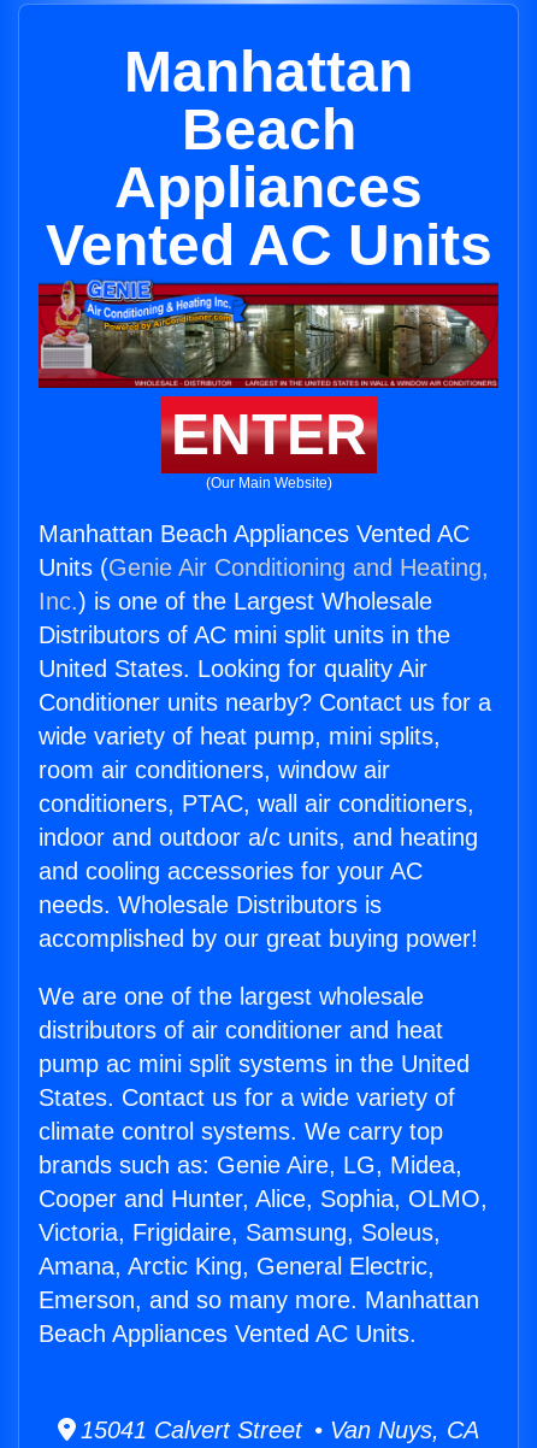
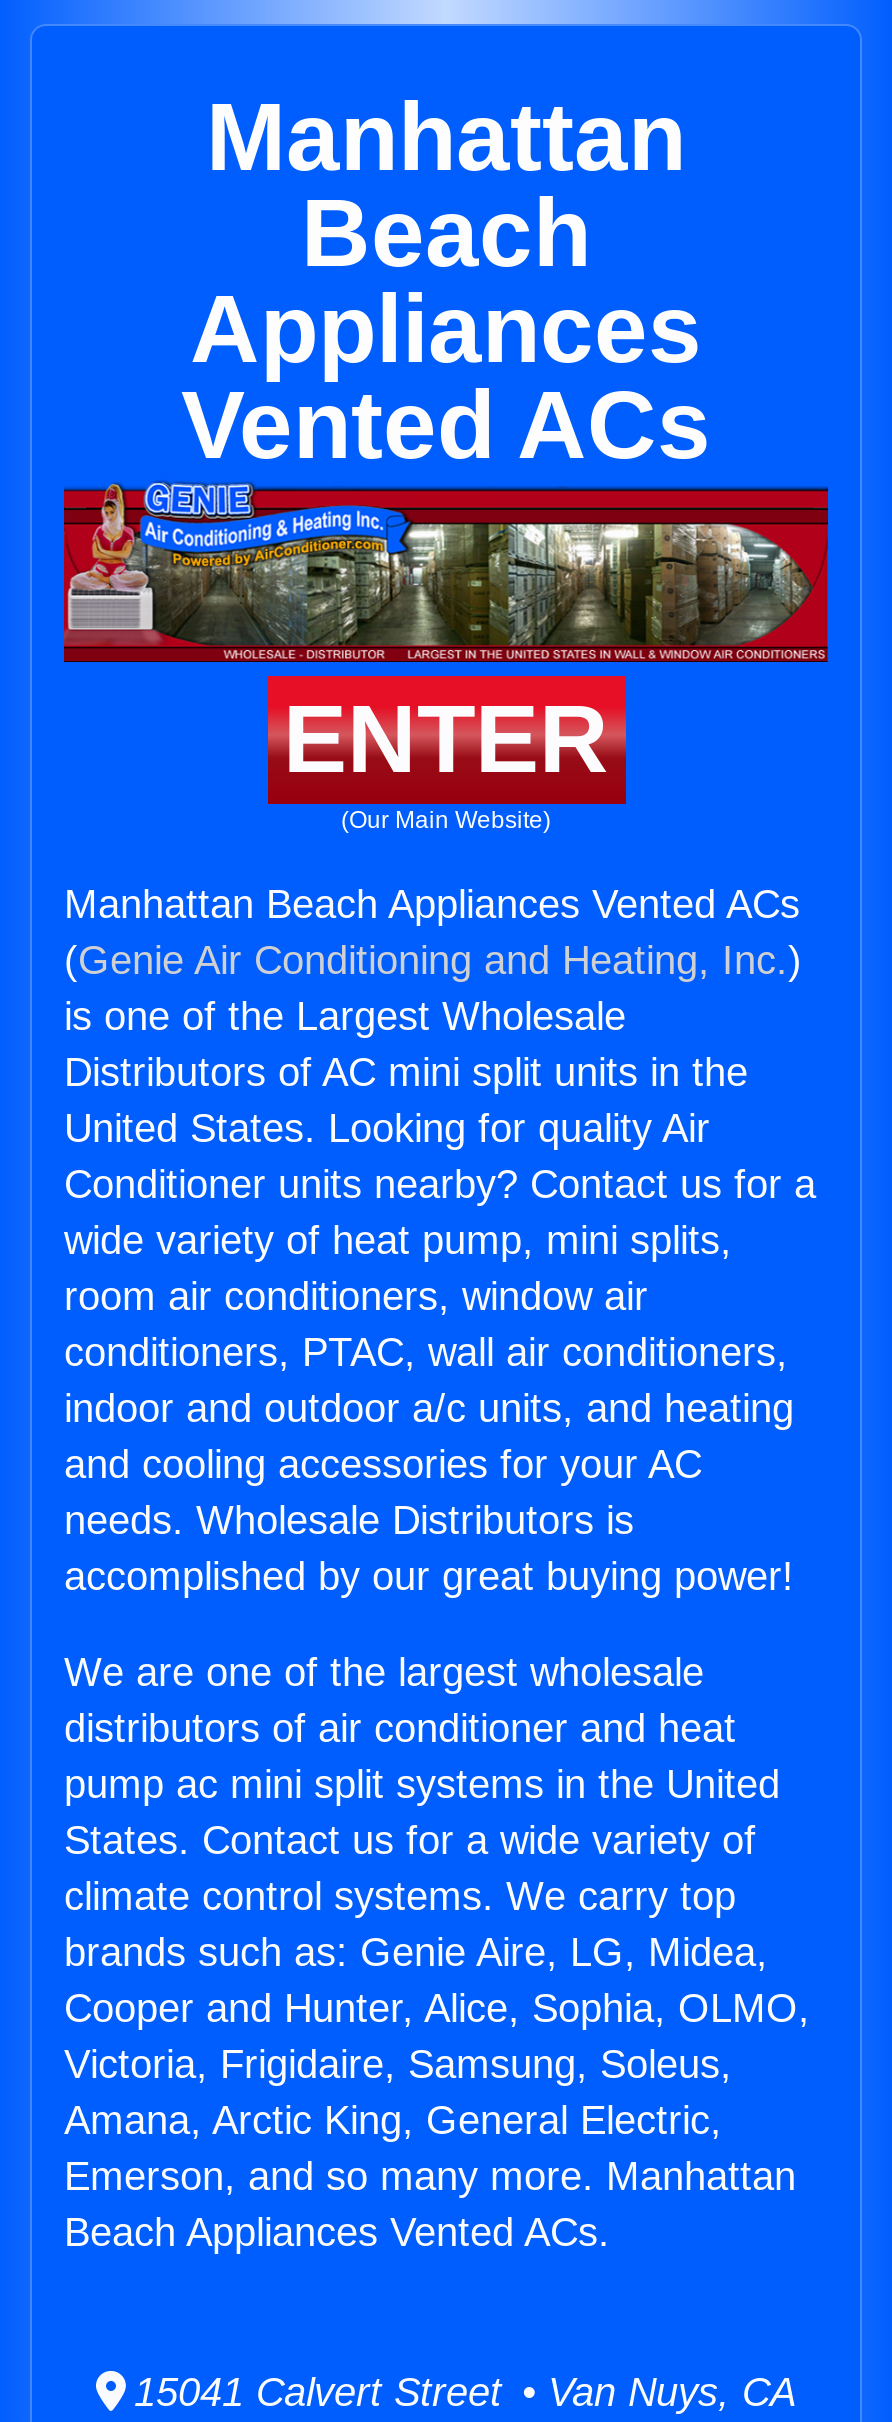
- Vented AC Units
+ Vented ACs

- Manhattan Beach Appliances Vented AC
- Units (Genie Air Conditioning and Heating,
- Inc.) is one of the Largest Wholesale
+ Manhattan Beach Appliances Vented ACs
+ (Genie Air Conditioning and Heating, Inc.)
+ is one of the Largest Wholesale

- Beach Appliances Vented AC Units.
+ Beach Appliances Vented ACs.
